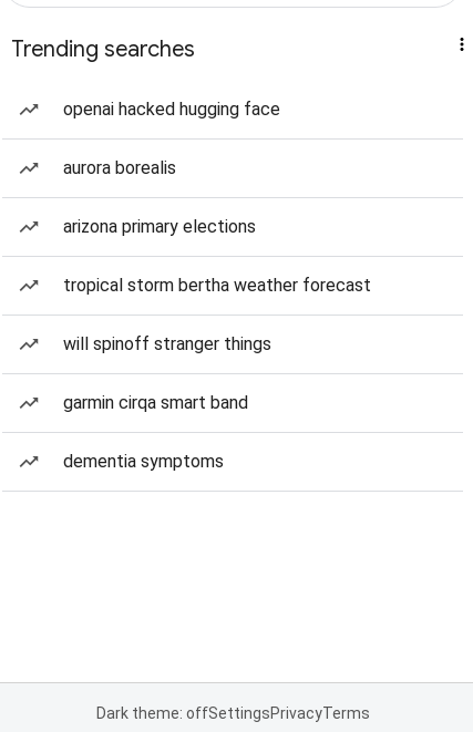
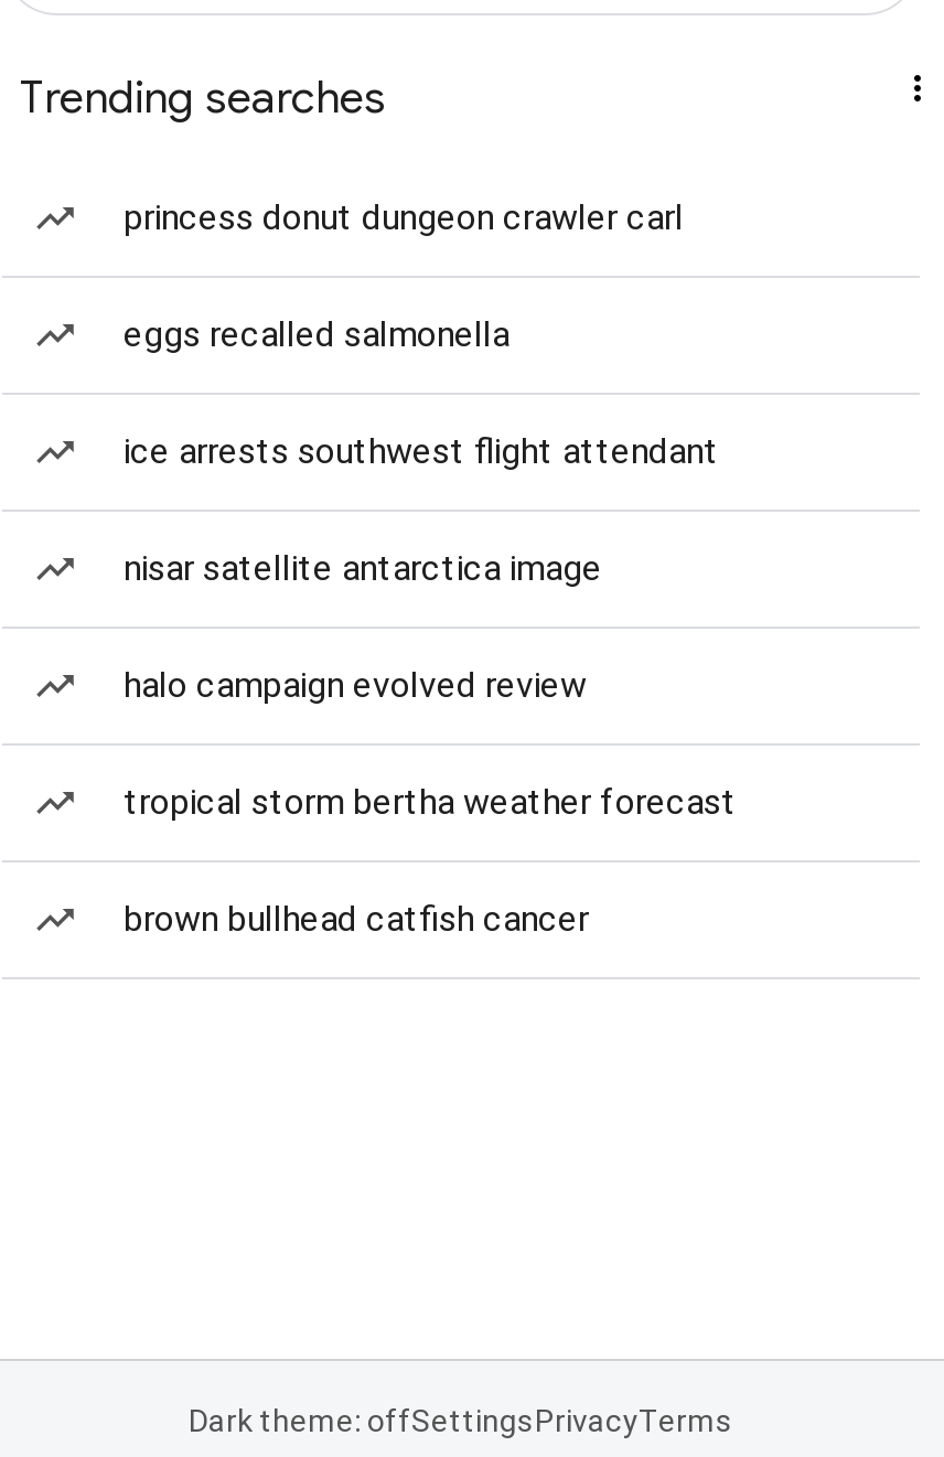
- openai hacked hugging face
- aurora borealis
- arizona primary elections
+ princess donut dungeon crawler carl
+ eggs recalled salmonella
+ ice arrests southwest flight attendant
+ nisar satellite antarctica image
+ halo campaign evolved review

moved down: tropical storm bertha weather forecast

- will spinoff stranger things
- garmin cirqa smart band
- dementia symptoms
+ brown bullhead catfish cancer
